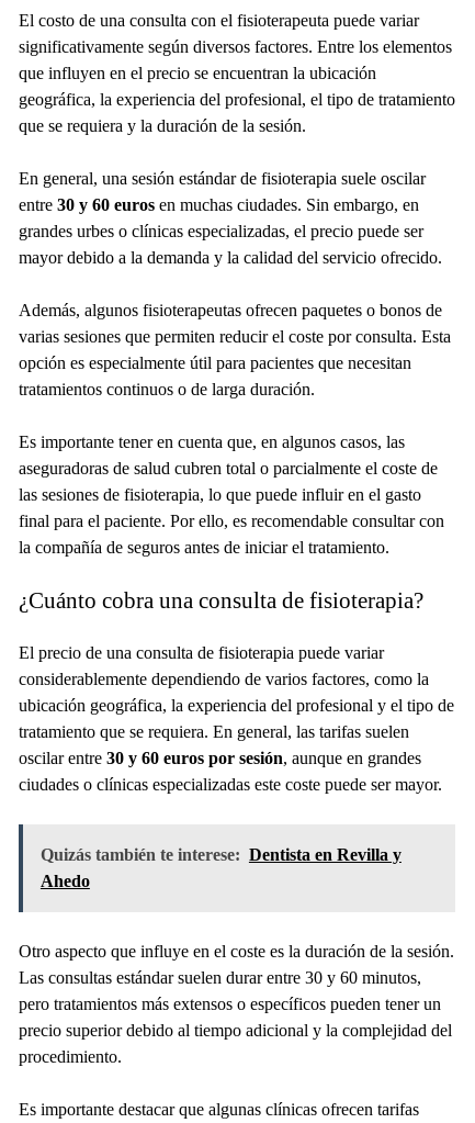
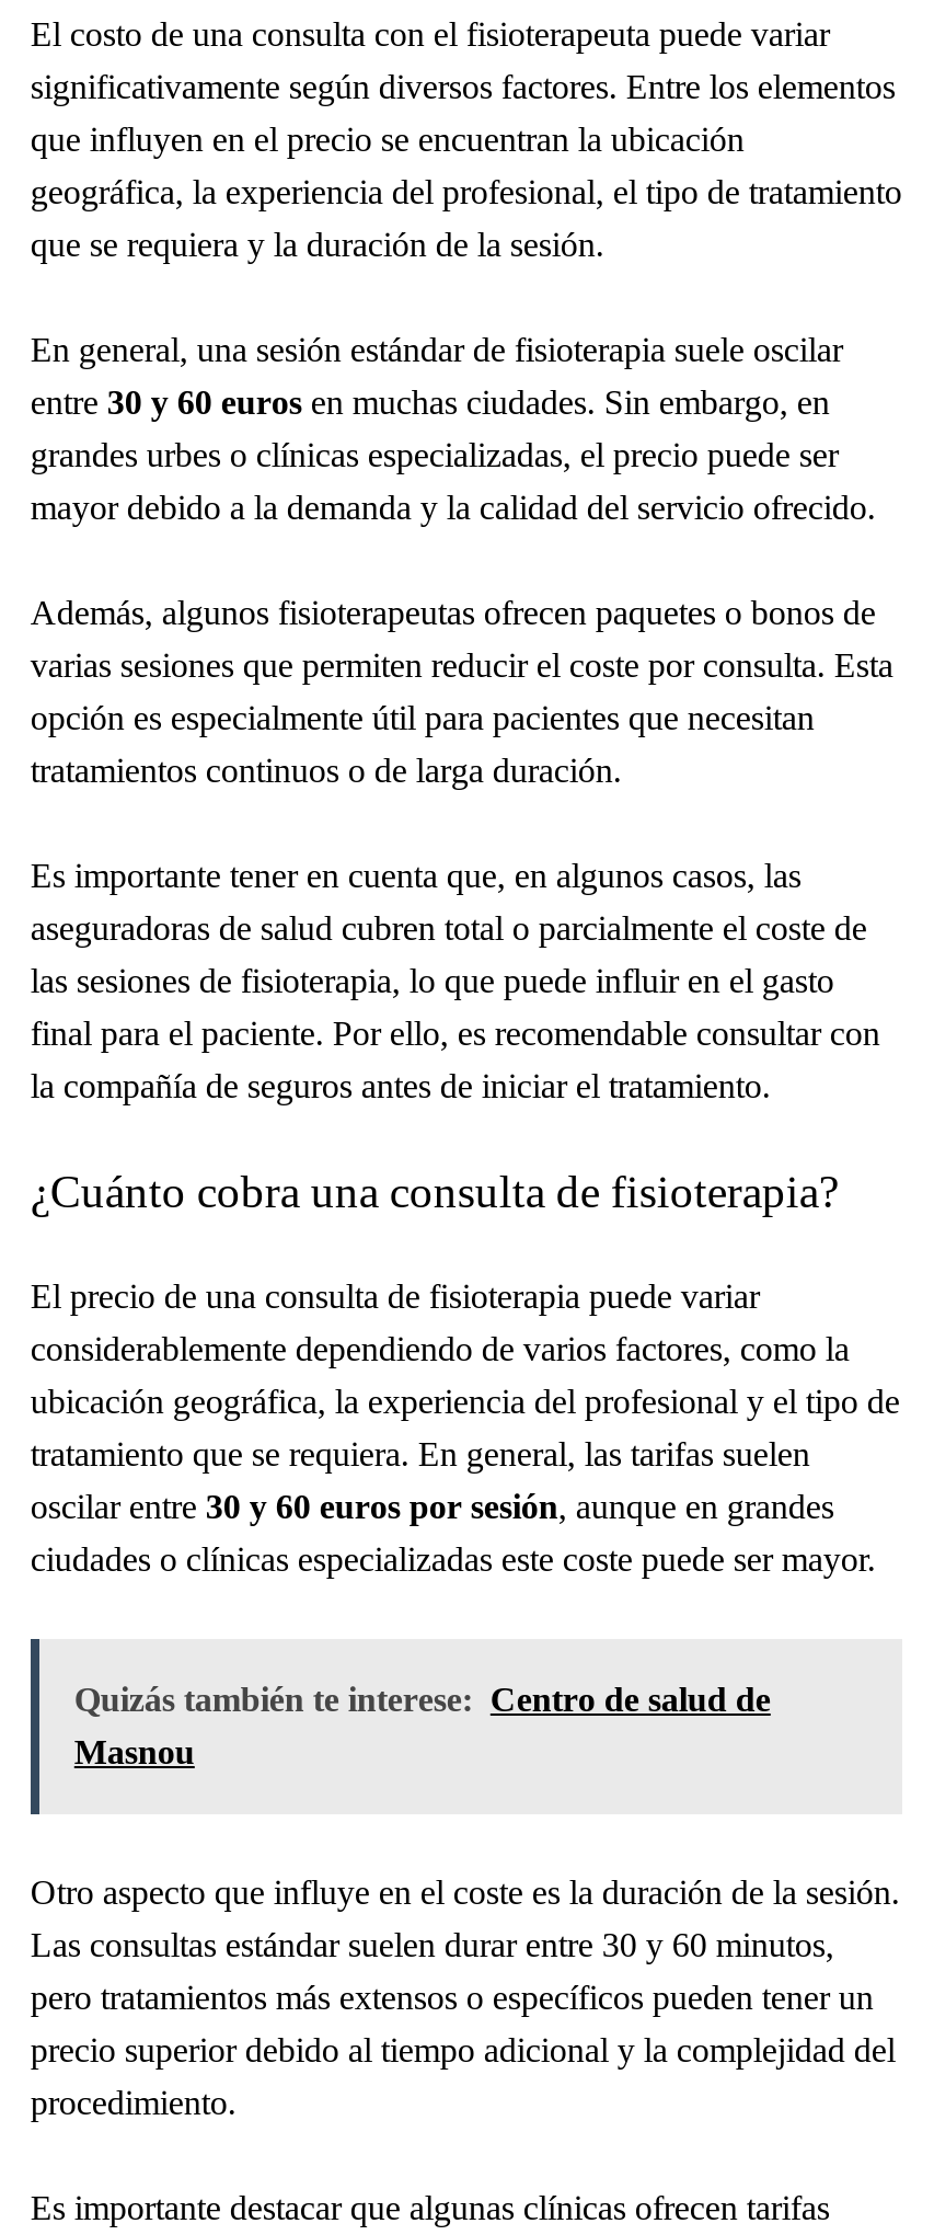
- Quizás también te interese: Dentista en Revilla y
- Ahedo
+ Quizás también te interese: Centro de salud de
+ Masnou
